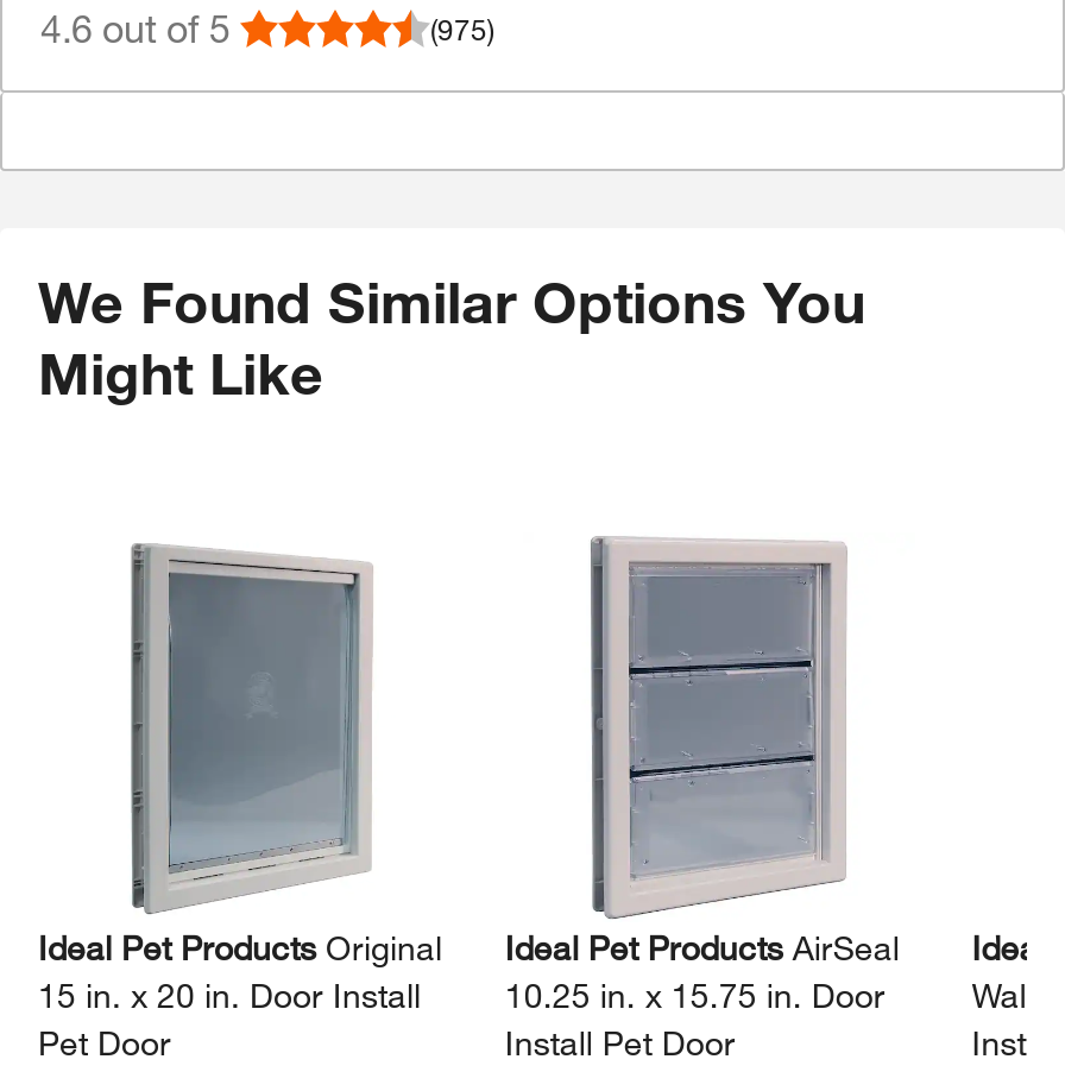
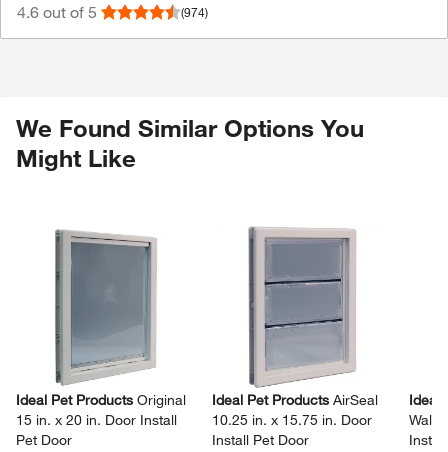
- (975)
+ (974)
